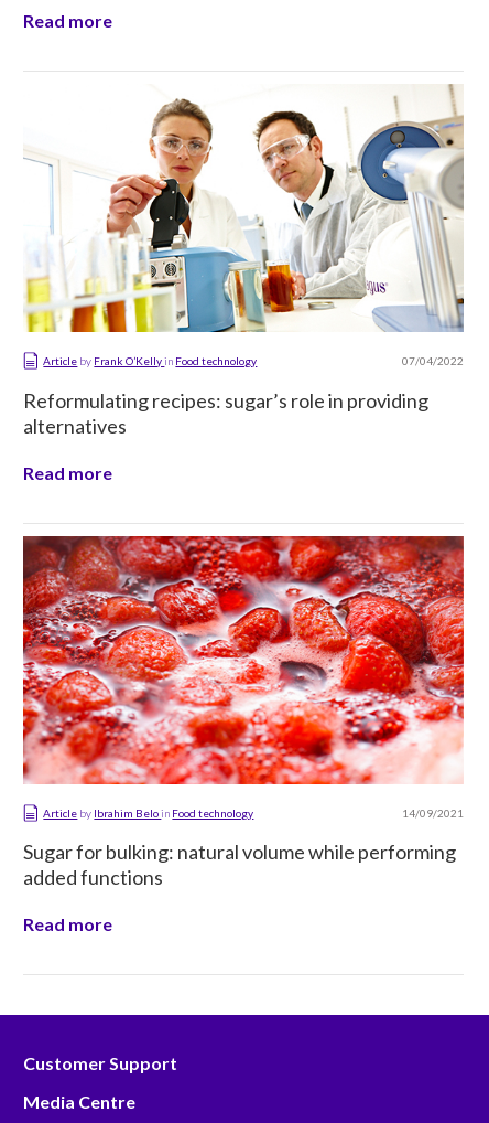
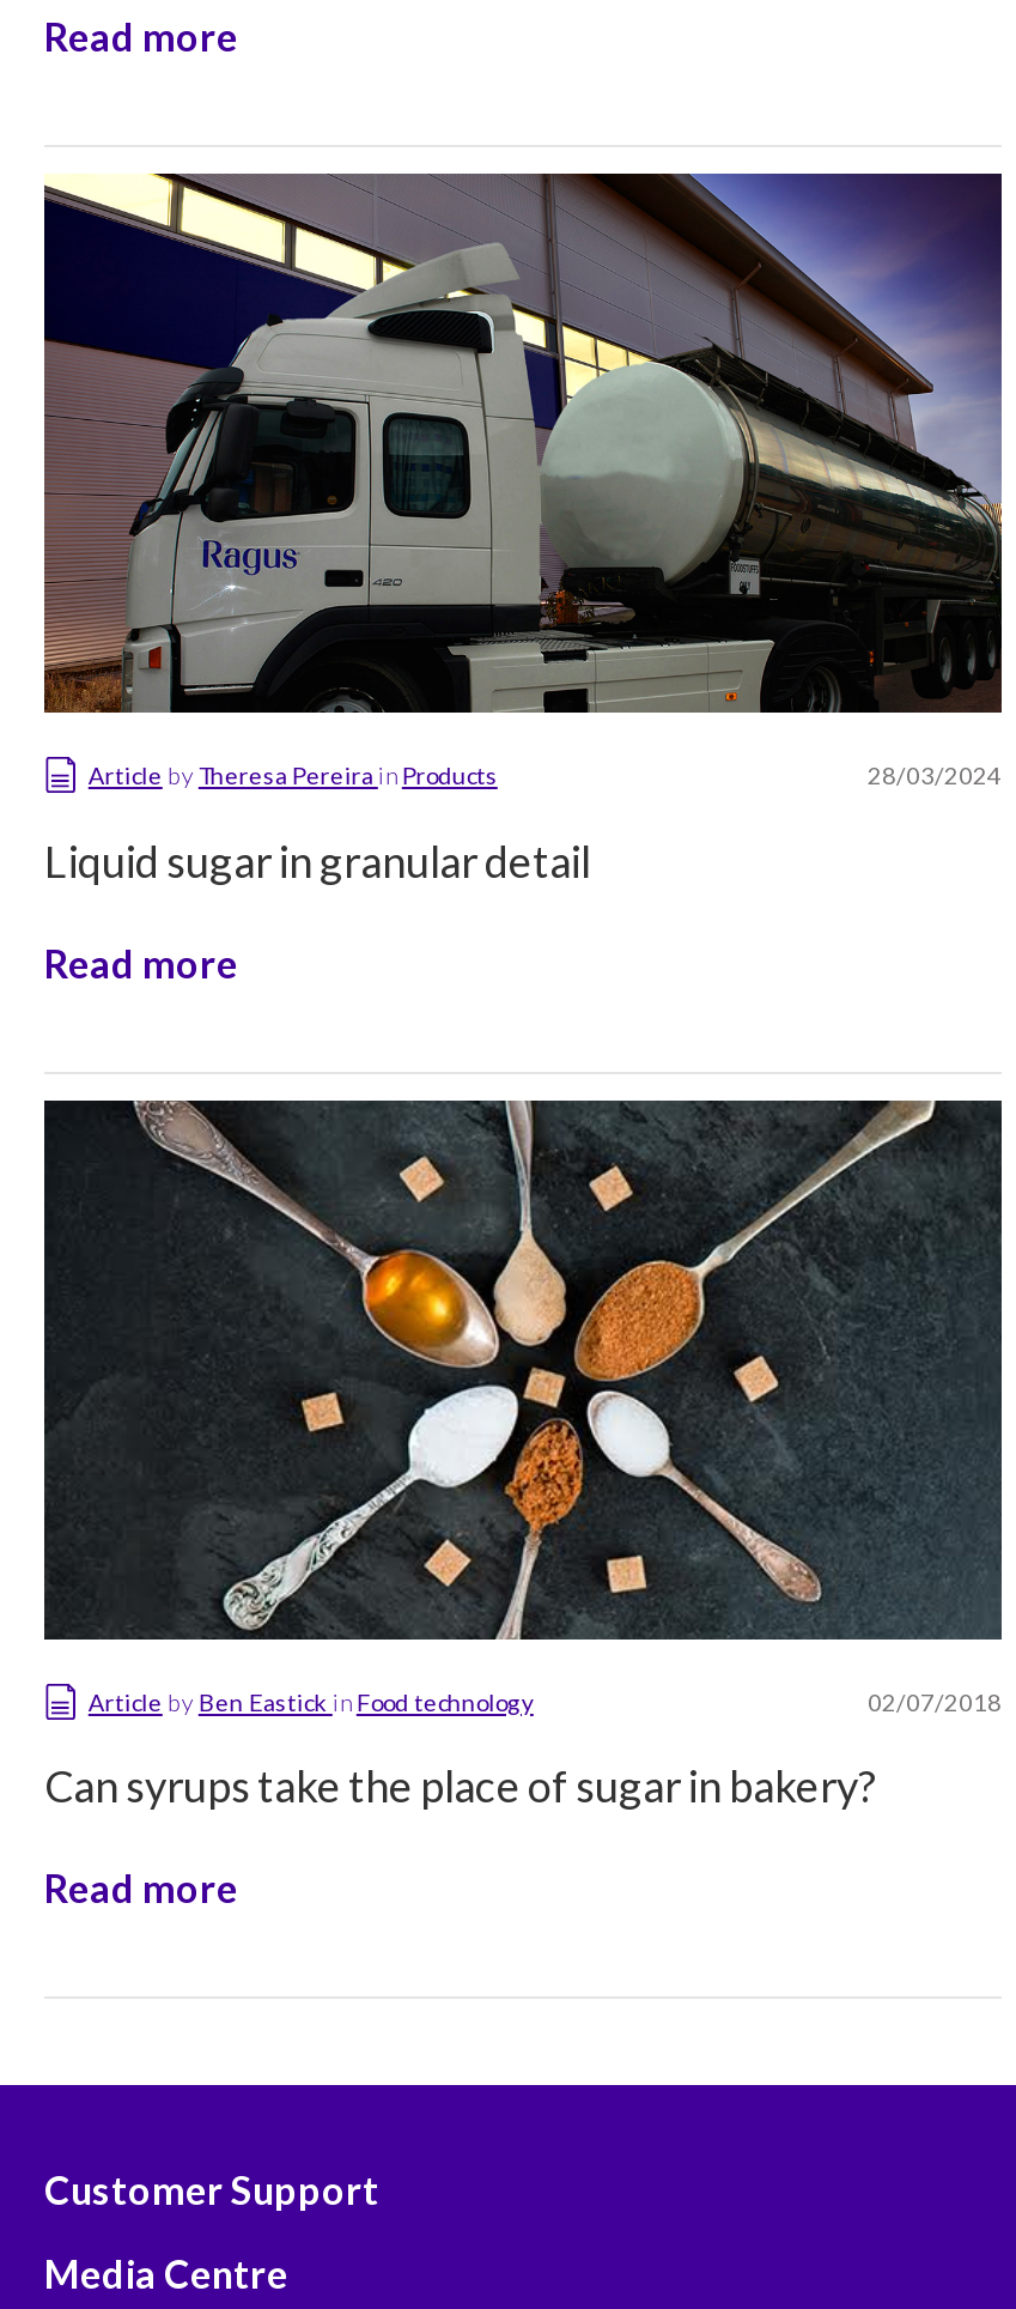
- [image]
- Article by Frank O’Kelly in Food technology
- 07/04/2022
+ [image]
+ Article by Theresa Pereira in Products
+ 28/03/2024

- Reformulating recipes: sugar’s role in providing
- alternatives
+ Liquid sugar in granular detail

- [image]
- Article by Ibrahim Belo in Food technology
- 14/09/2021
+ [image]
+ Article by Ben Eastick in Food technology
+ 02/07/2018

- Sugar for bulking: natural volume while performing
- added functions
+ Can syrups take the place of sugar in bakery?
